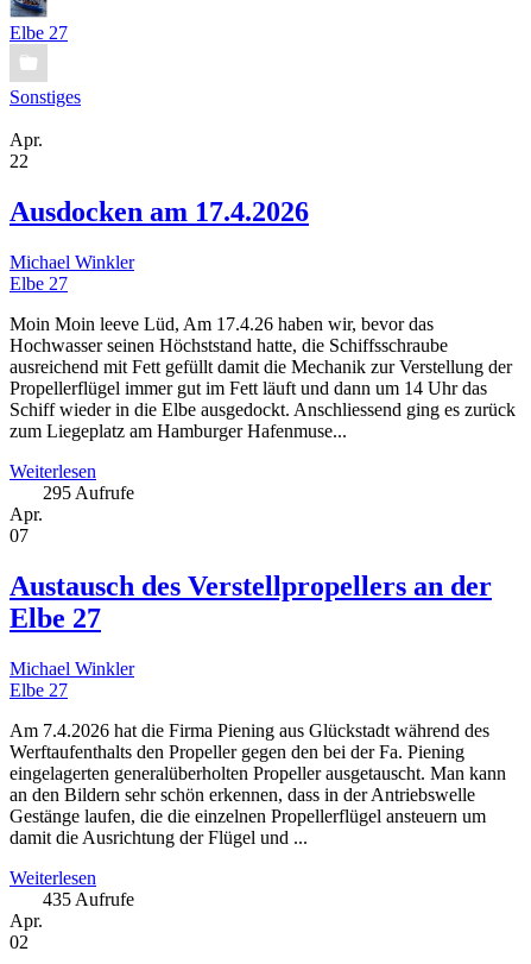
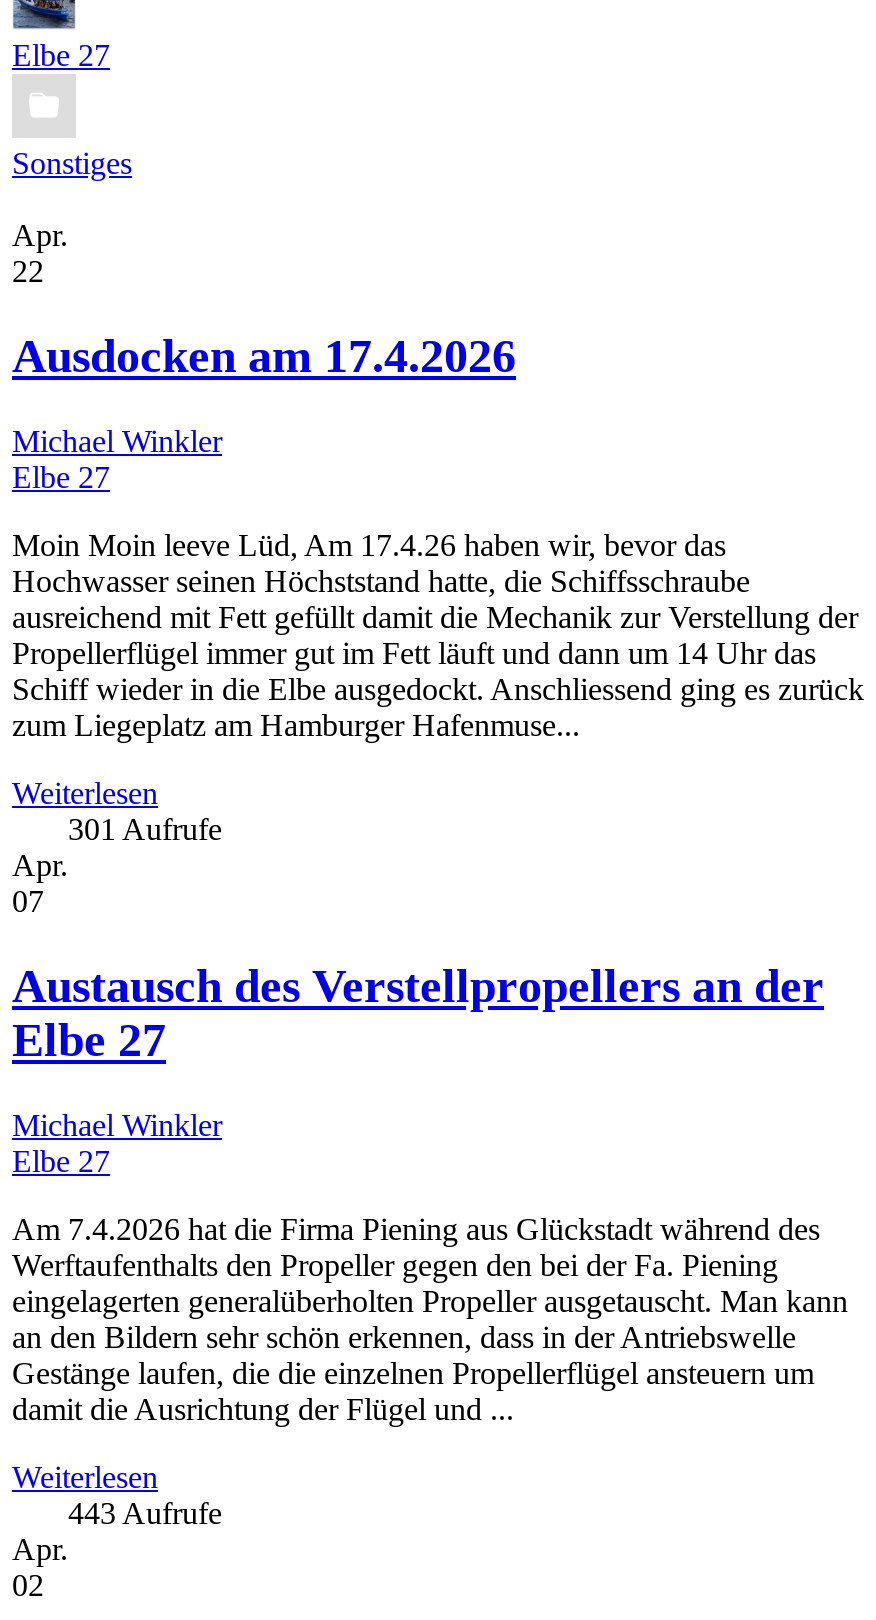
- 295 Aufrufe
+ 301 Aufrufe

- 435 Aufrufe
+ 443 Aufrufe
